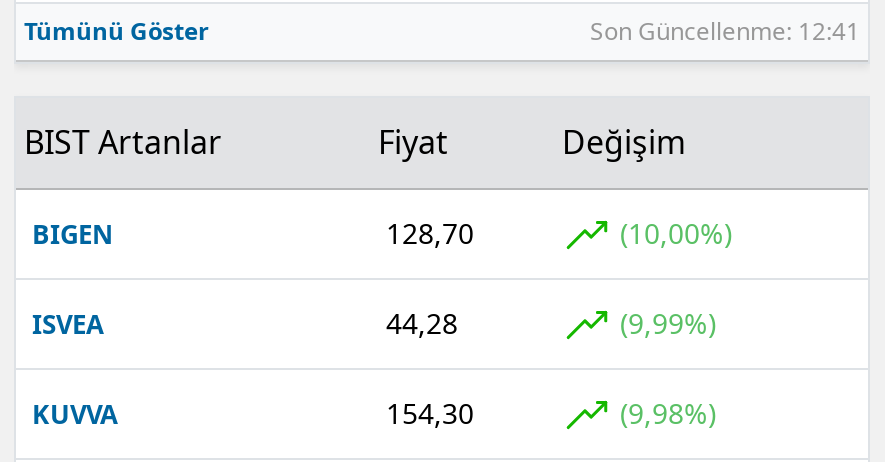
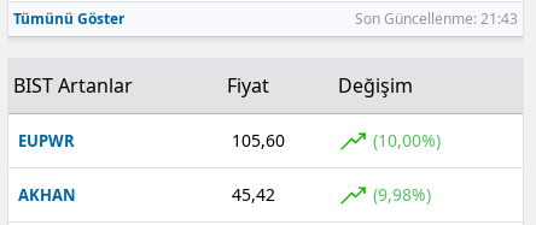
- Son Güncellenme: 12:41
+ Son Güncellenme: 21:43

- BIGEN
- 128,70
+ EUPWR
+ 105,60

- ISVEA
- 44,28
- (9,99%)
- KUVVA
- 154,30
+ AKHAN
+ 45,42
